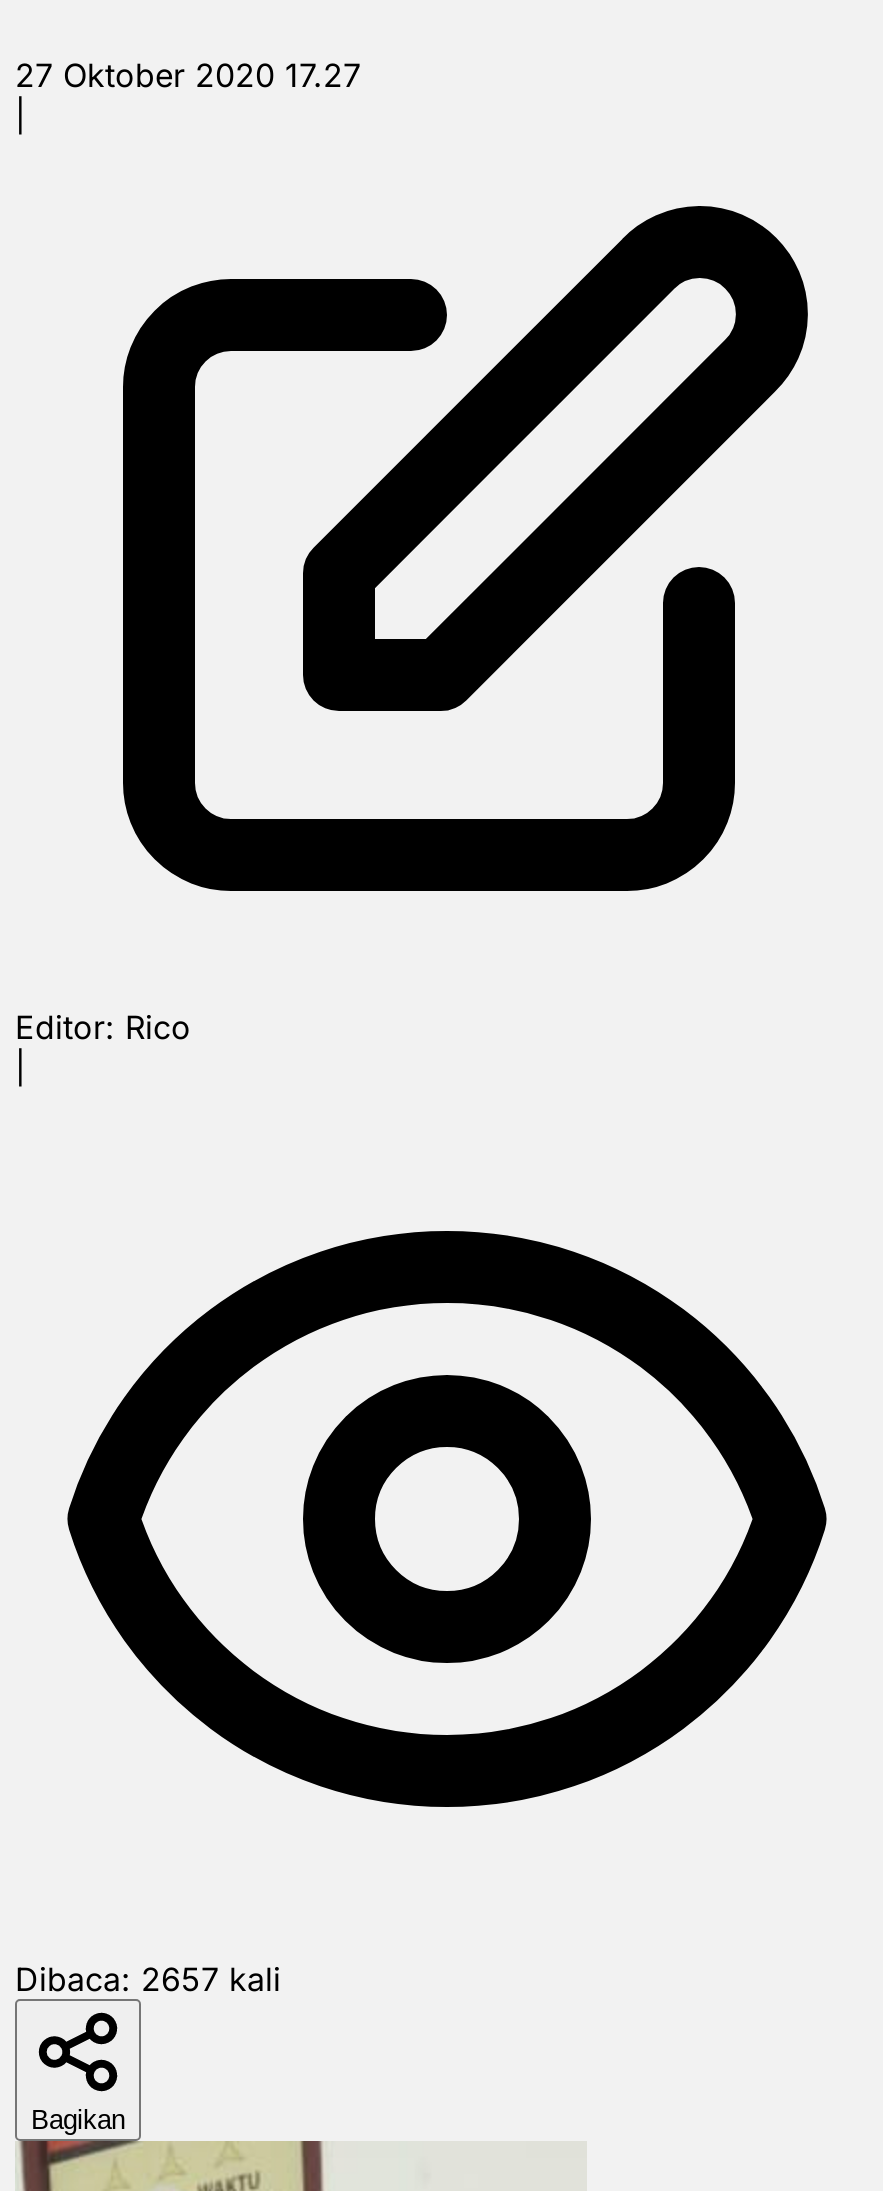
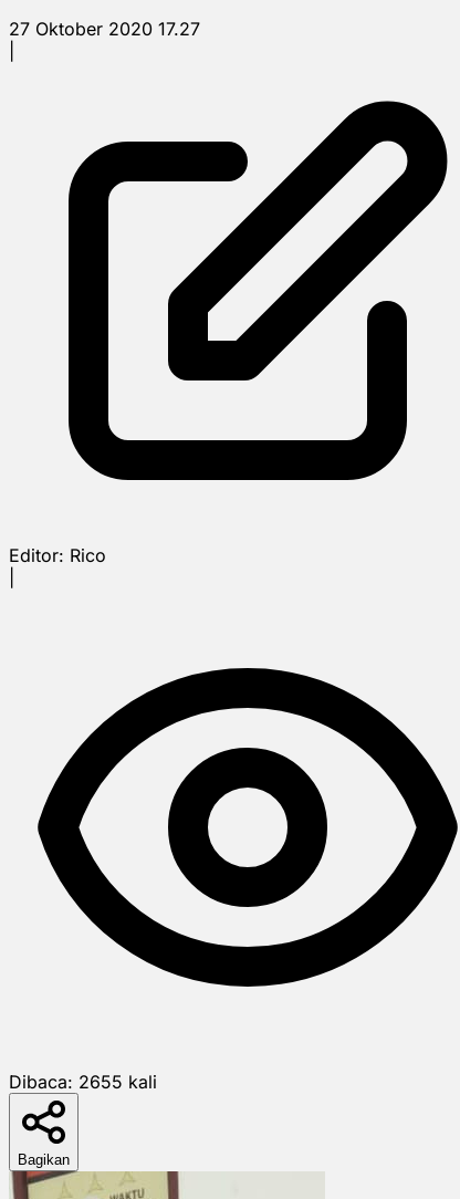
- Dibaca: 2657 kali
+ Dibaca: 2655 kali
